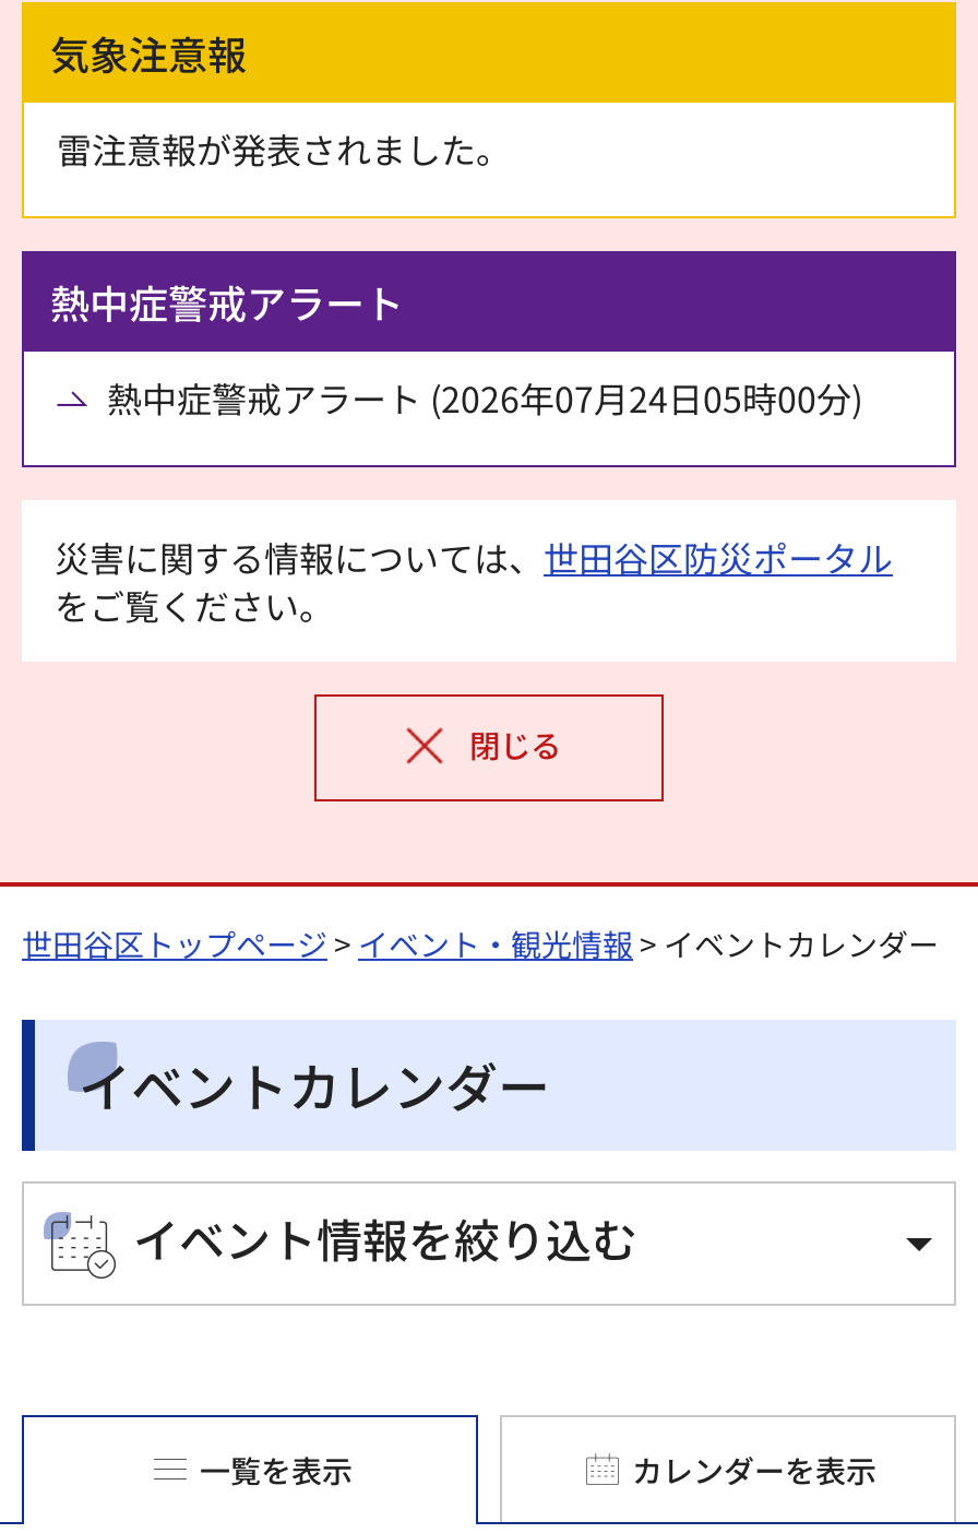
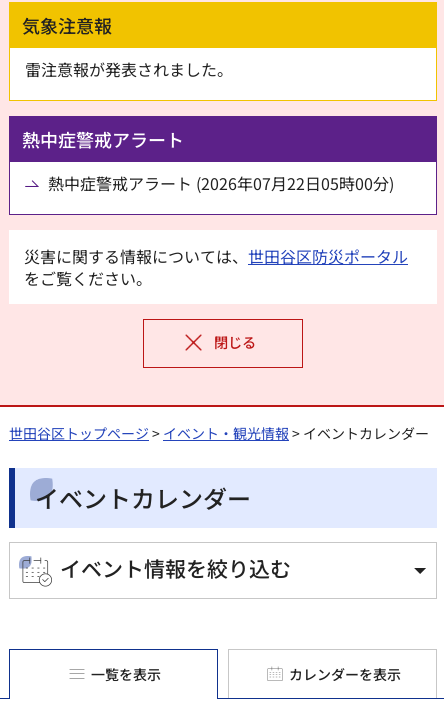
- 熱中症警戒アラート (2026年07月24日05時00分)
+ 熱中症警戒アラート (2026年07月22日05時00分)
